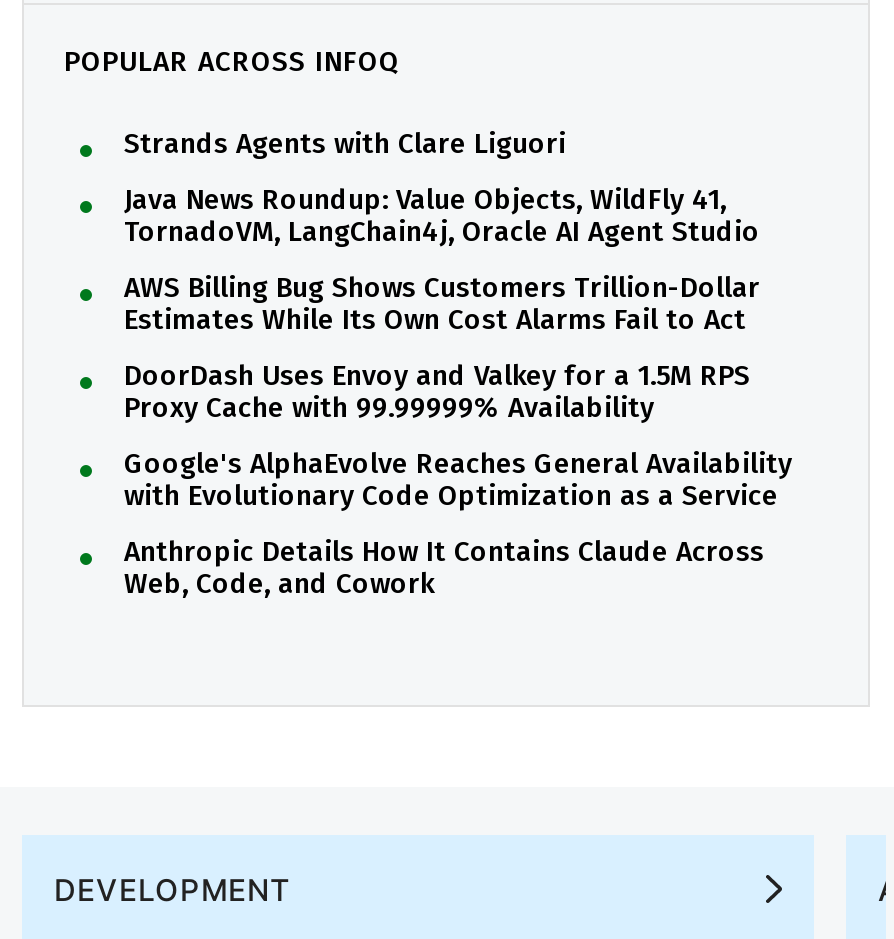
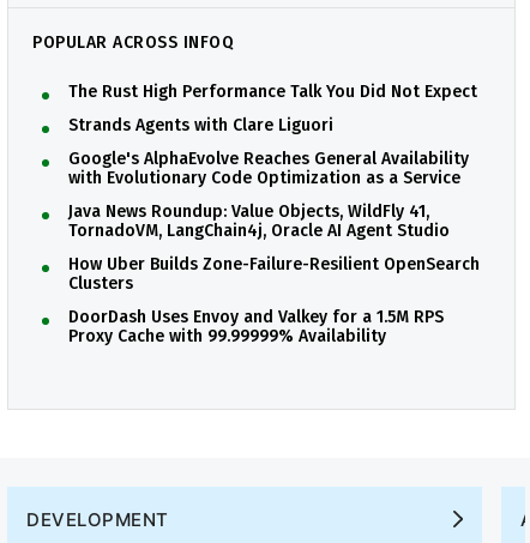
+ The Rust High Performance Talk You Did Not Expect

moved down: Strands Agents with Clare Liguori

moved down: Java News Roundup: Value Objects, WildFly 41, | TornadoVM, LangChain4j, Oracle AI Agent Studio

- AWS Billing Bug Shows Customers Trillion-Dollar
- Estimates While Its Own Cost Alarms Fail to Act

moved down: DoorDash Uses Envoy and Valkey for a 1.5M RPS | Proxy Cache with 99.99999% Availability

moved up: Google's AlphaEvolve Reaches General Availability | with Evolutionary Code Optimization as a Service

- Anthropic Details How It Contains Claude Across
- Web, Code, and Cowork
+ How Uber Builds Zone-Failure-Resilient OpenSearch
+ Clusters
